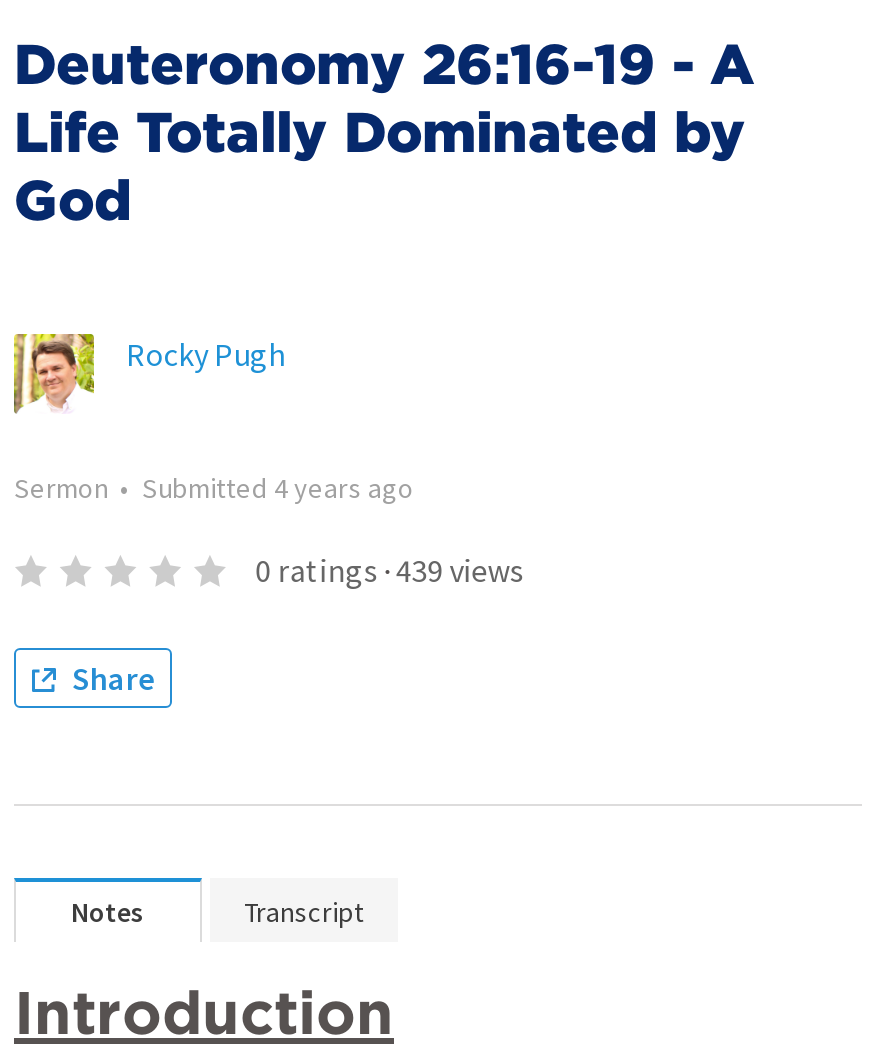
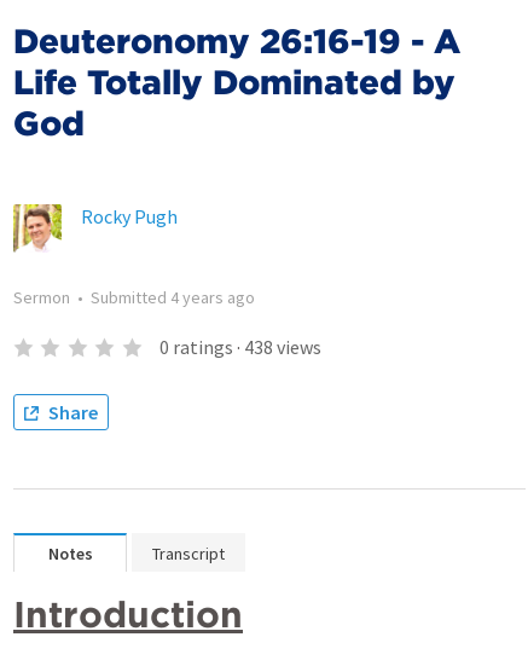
- 0 ratings · 439 views
+ 0 ratings · 438 views
